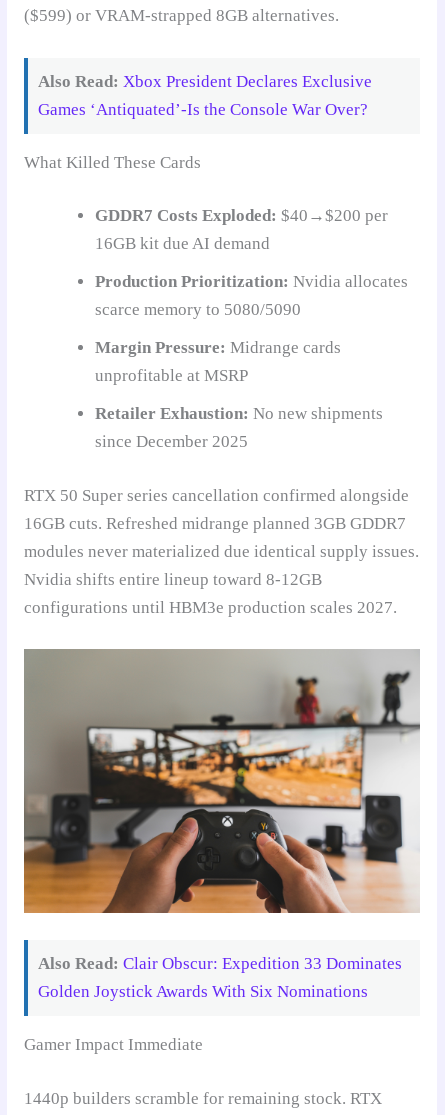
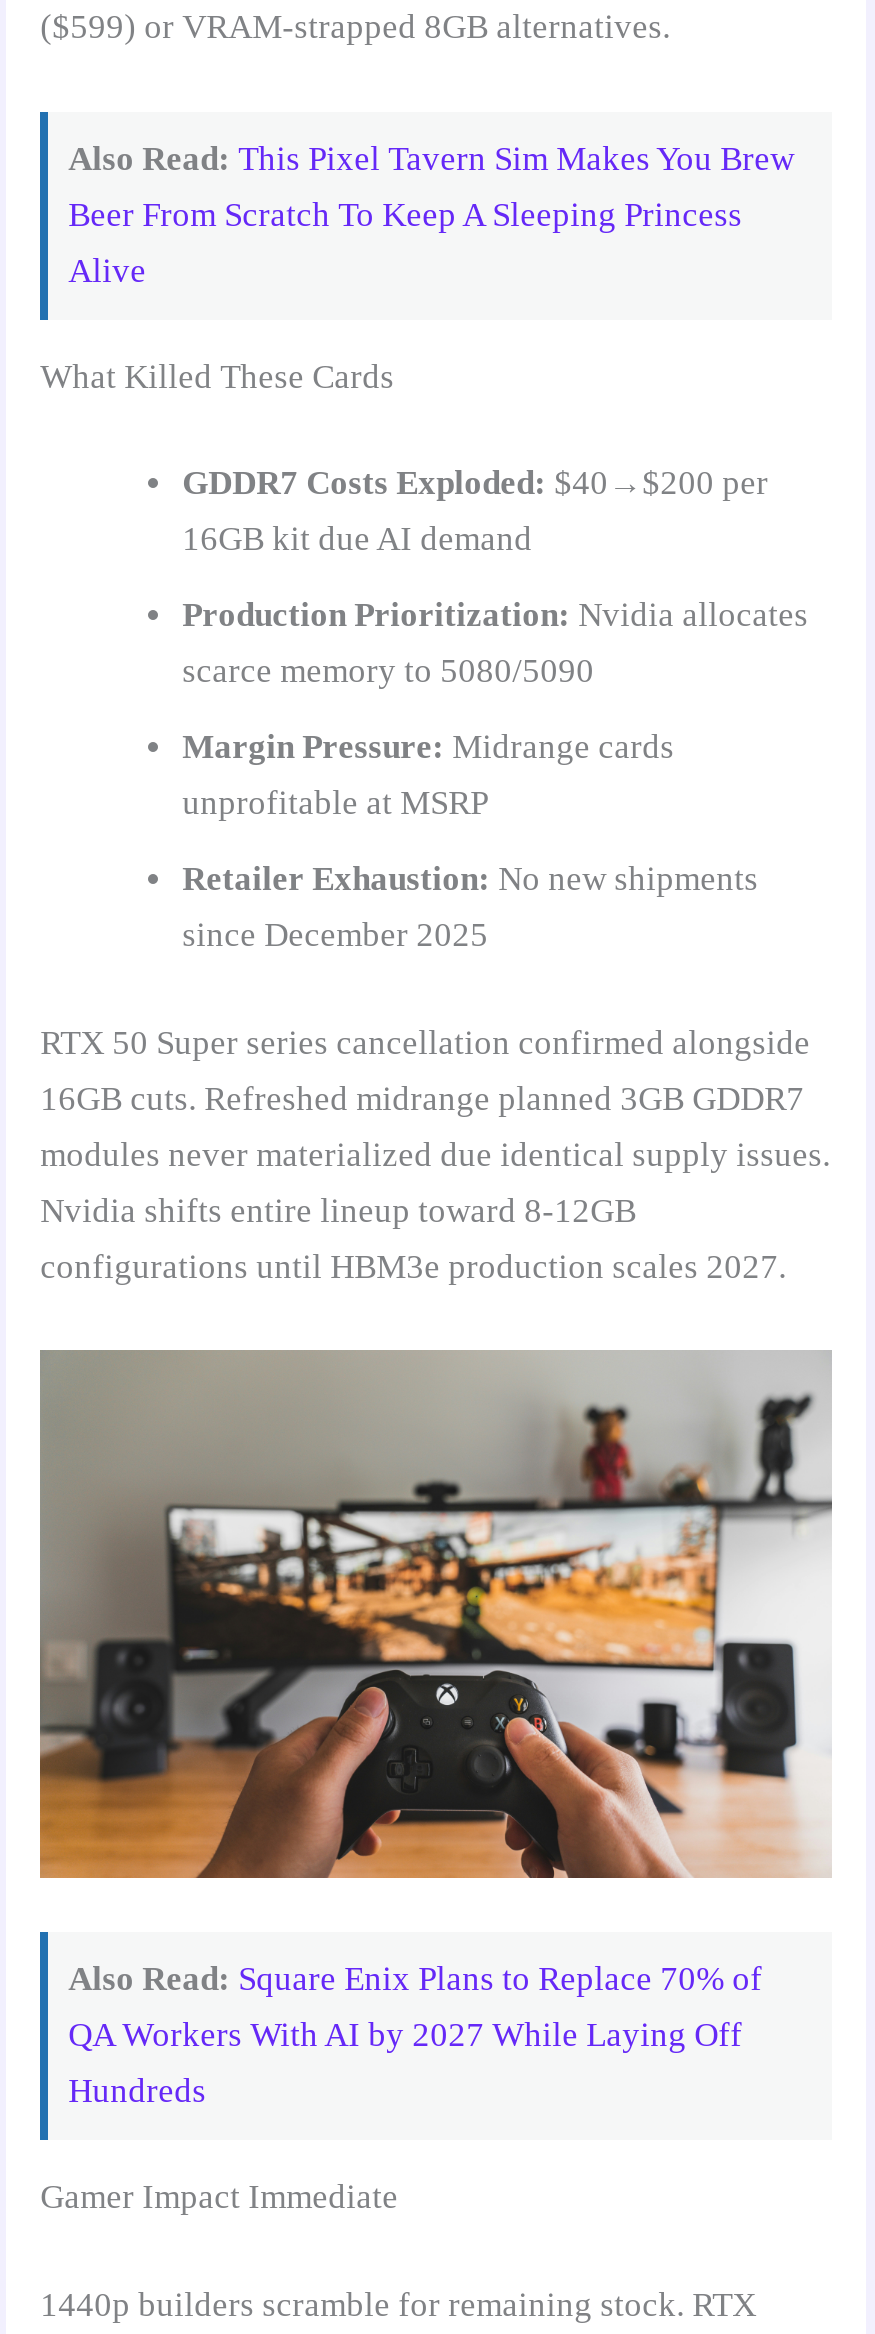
- Also Read: Xbox President Declares Exclusive
- Games ‘Antiquated’-Is the Console War Over?
+ Also Read: This Pixel Tavern Sim Makes You Brew
+ Beer From Scratch To Keep A Sleeping Princess
+ Alive

- Also Read: Clair Obscur: Expedition 33 Dominates
- Golden Joystick Awards With Six Nominations
+ Also Read: Square Enix Plans to Replace 70% of
+ QA Workers With AI by 2027 While Laying Off
+ Hundreds
